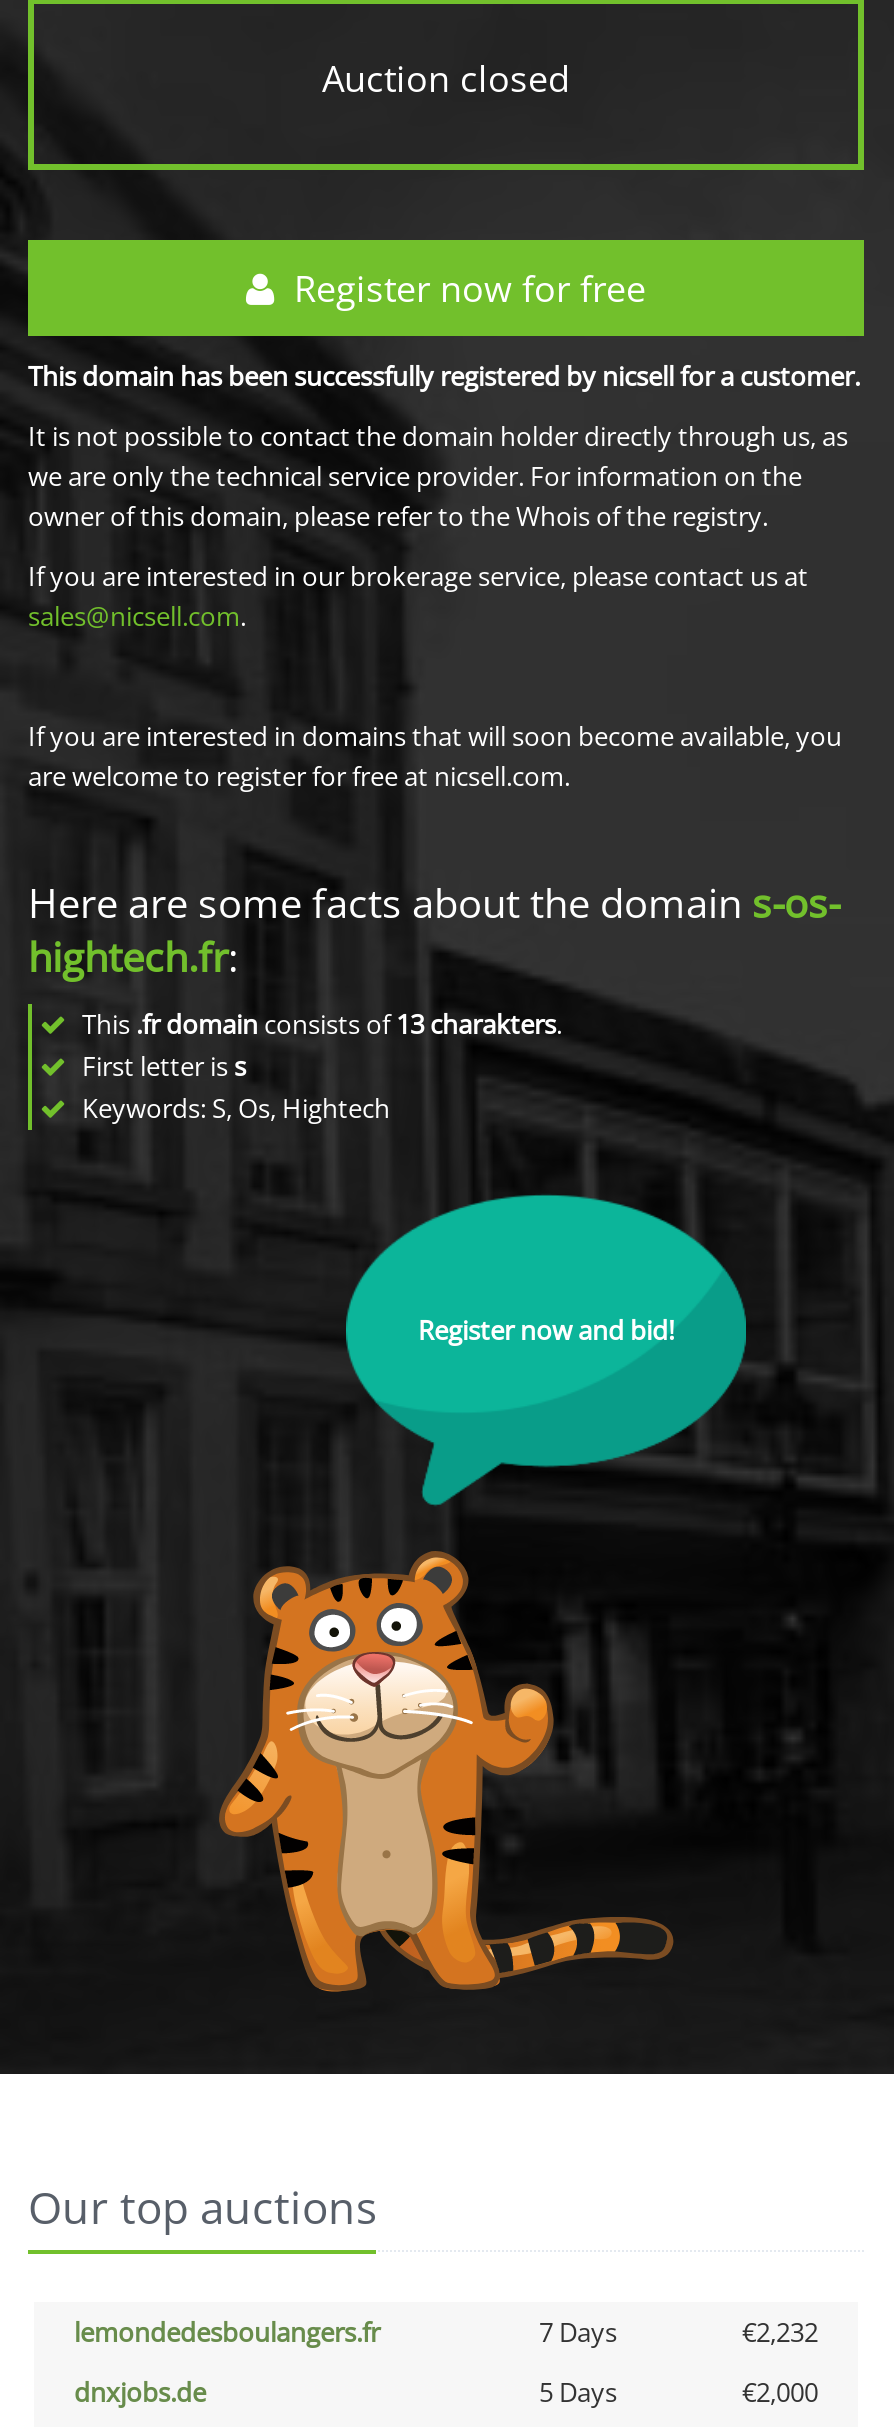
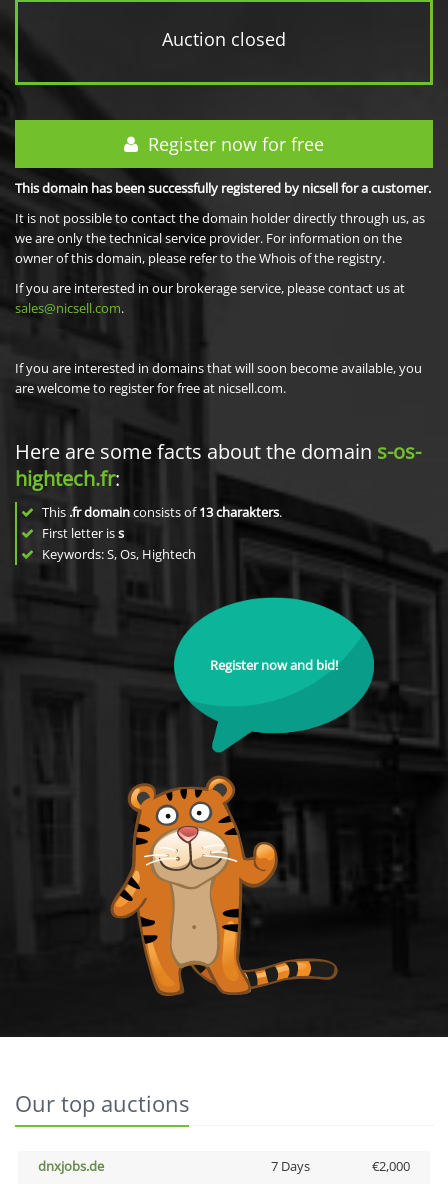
- lemondedesboulangers.fr
- 7 Days
- €2,232

- 5 Days
+ 7 Days
